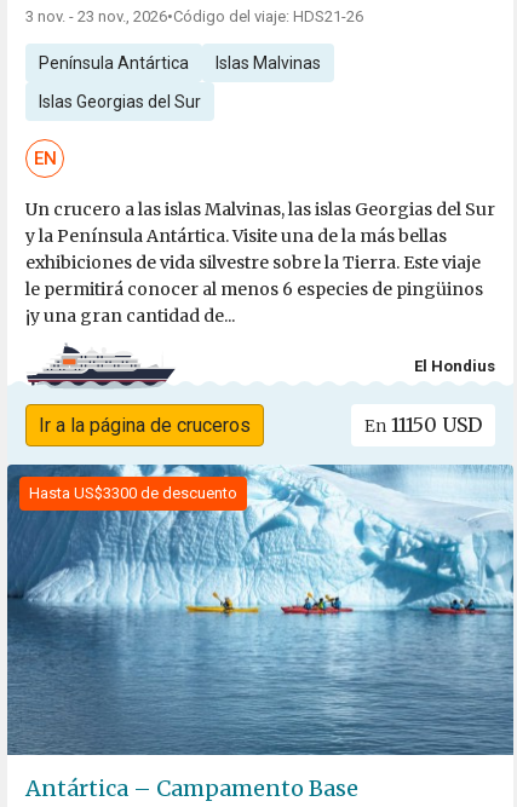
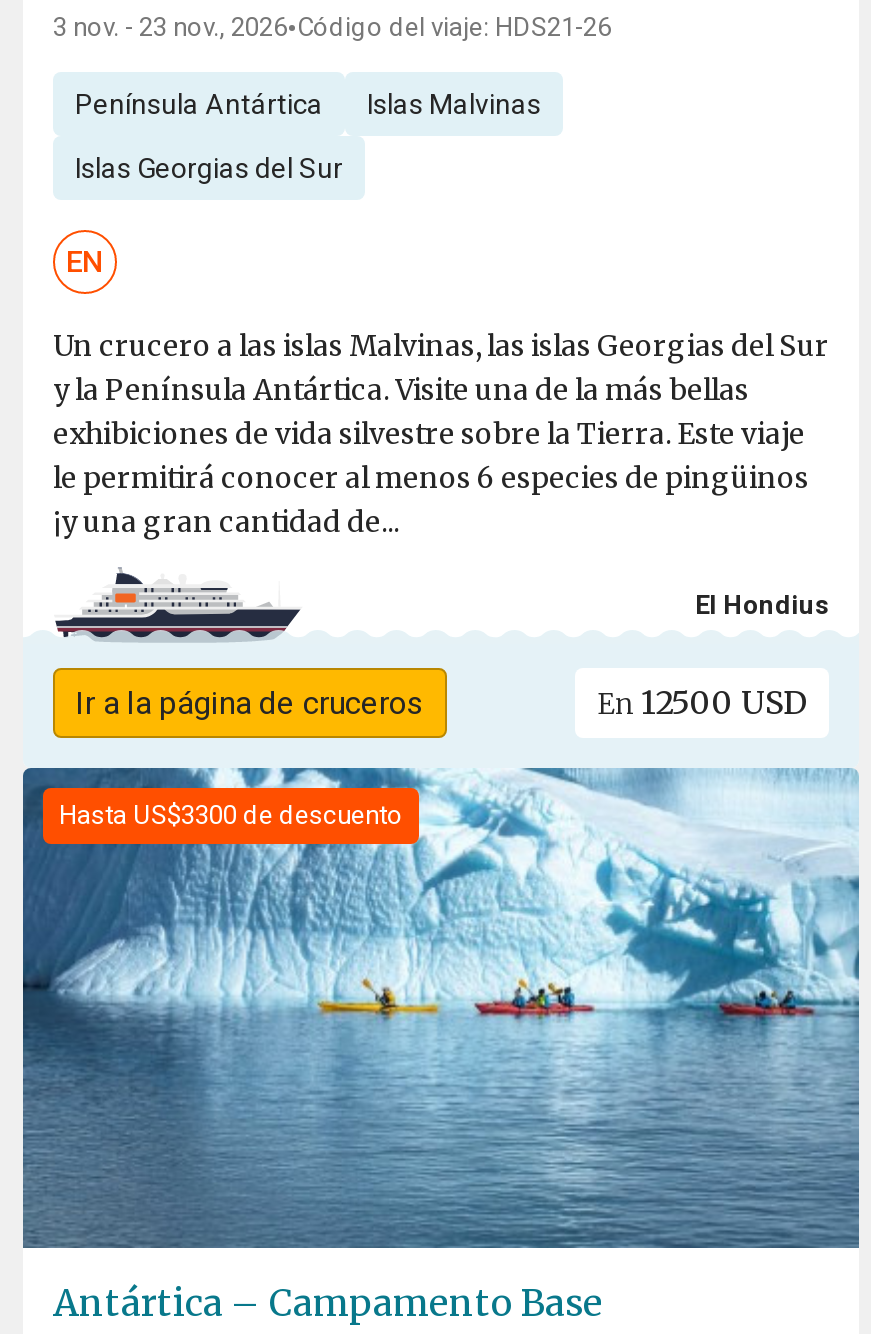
- En 11150 USD
+ En 12500 USD
